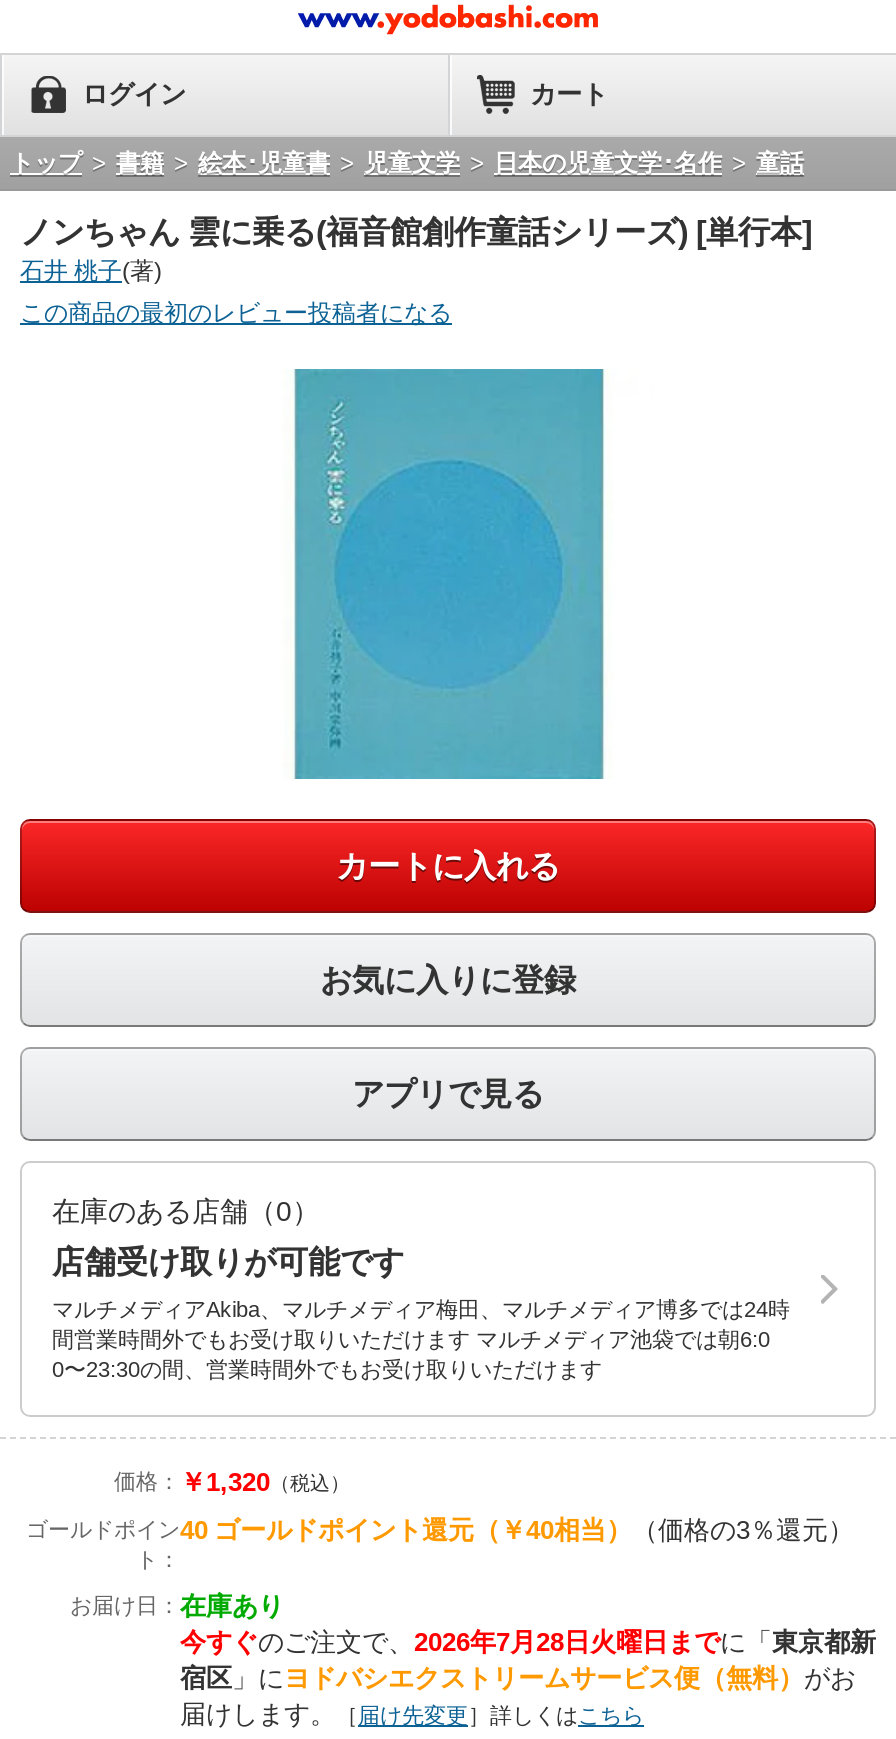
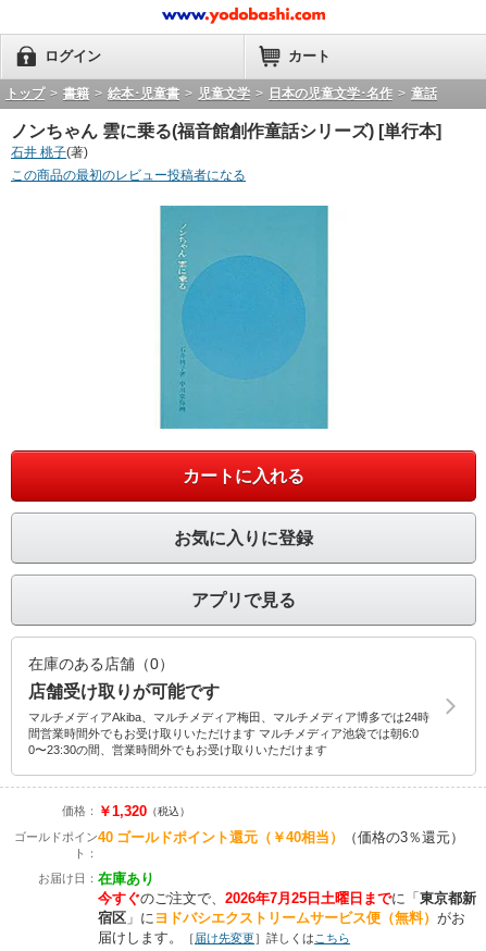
- 今すぐのご注文で、2026年7月28日火曜日までに「東京都新
+ 今すぐのご注文で、2026年7月25日土曜日までに「東京都新
